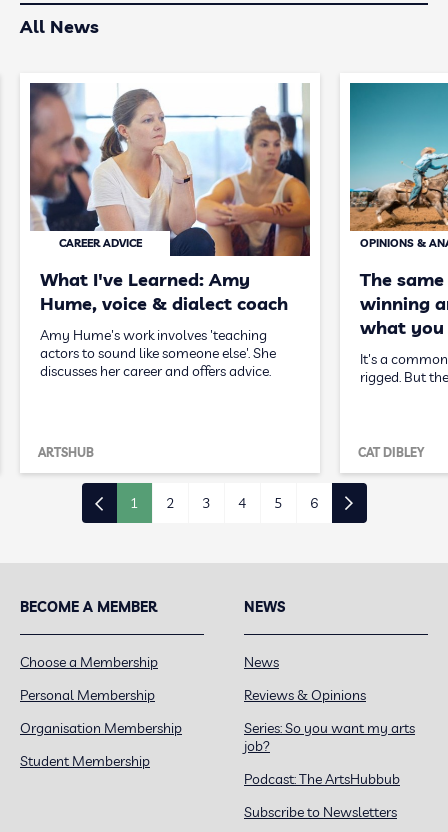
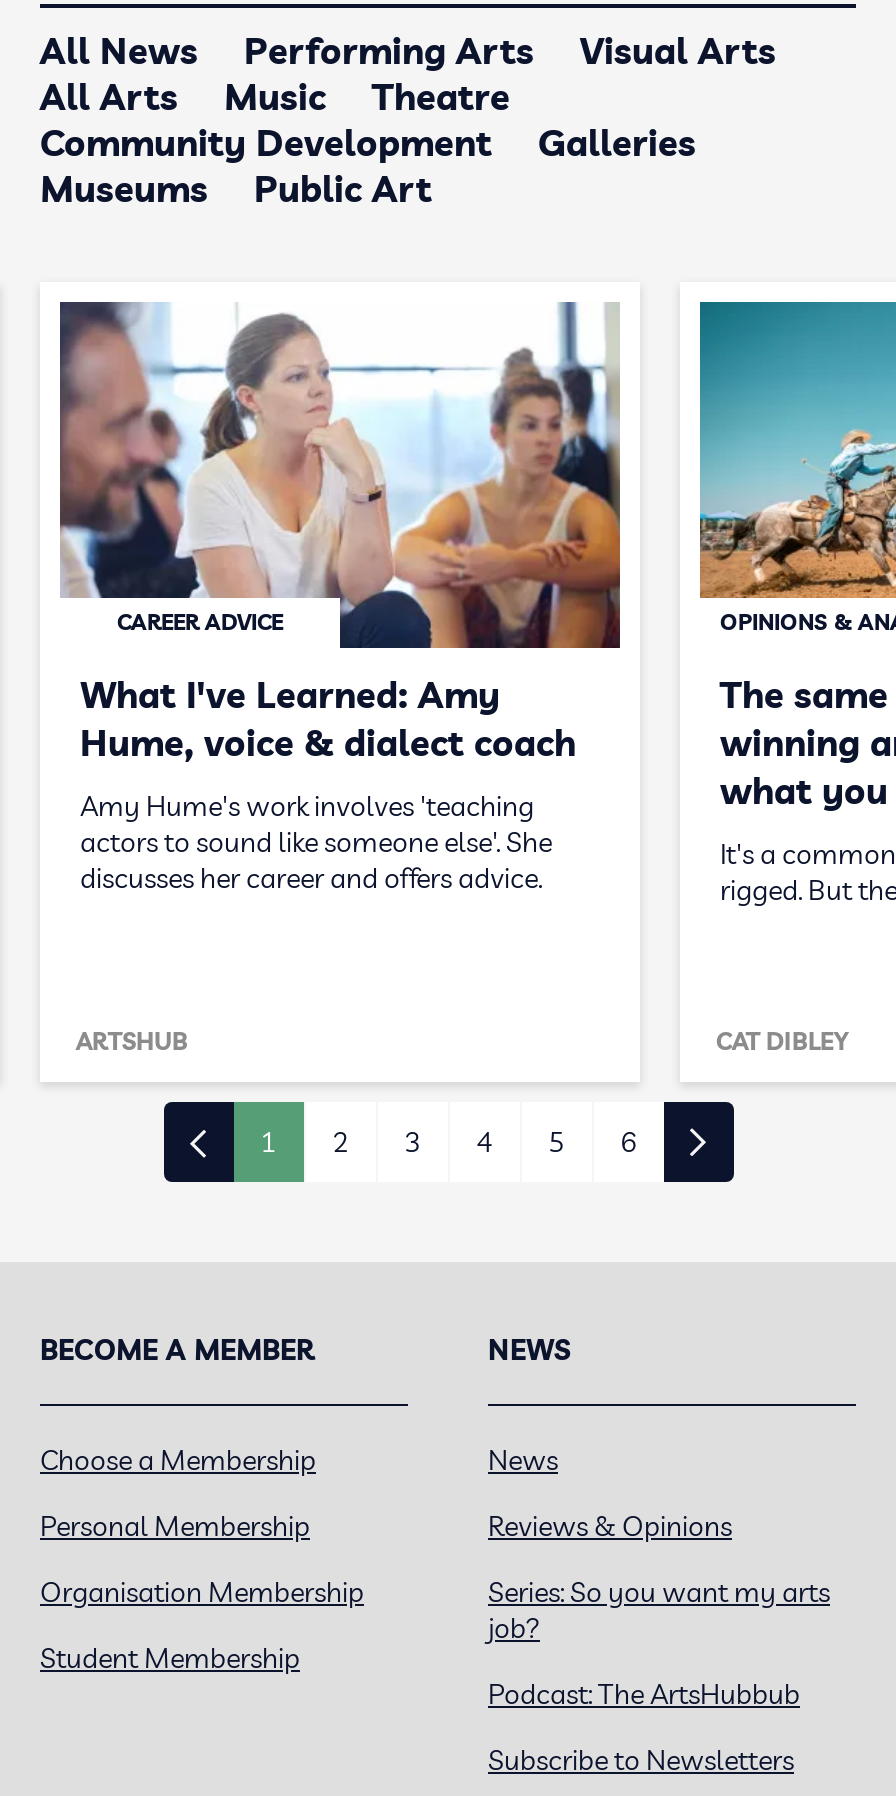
+ Performing Arts
+ Visual Arts
+ All Arts
+ Music
+ Theatre
+ Community Development
+ Galleries
+ Museums
+ Public Art
